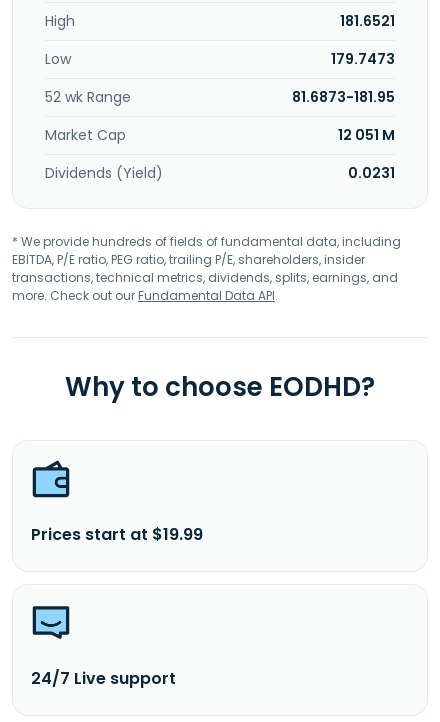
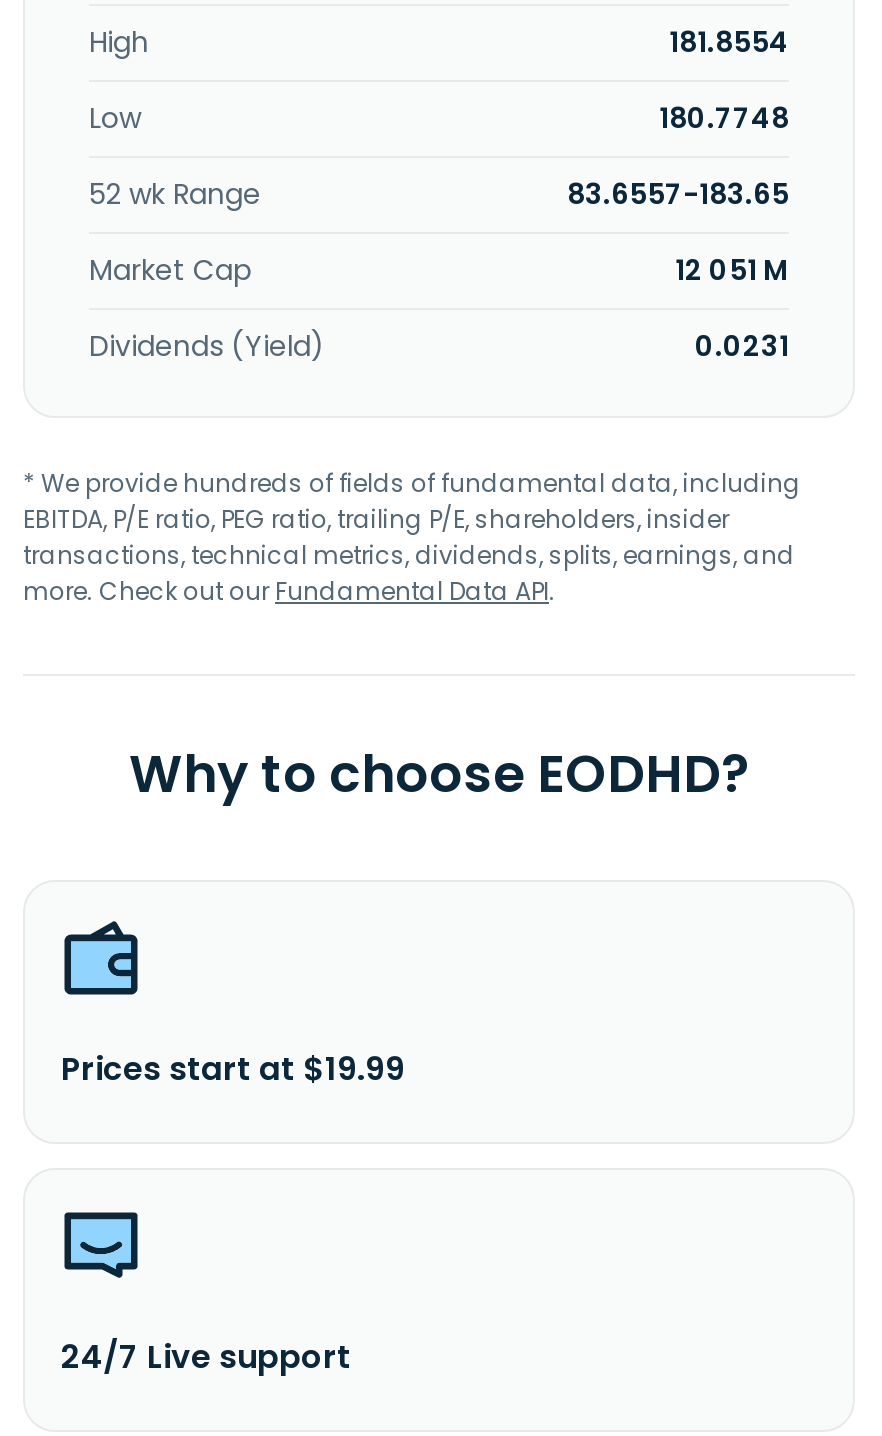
- 181.6521
+ 181.8554

- 179.7473
+ 180.7748

- 81.6873-181.95
+ 83.6557-183.65
